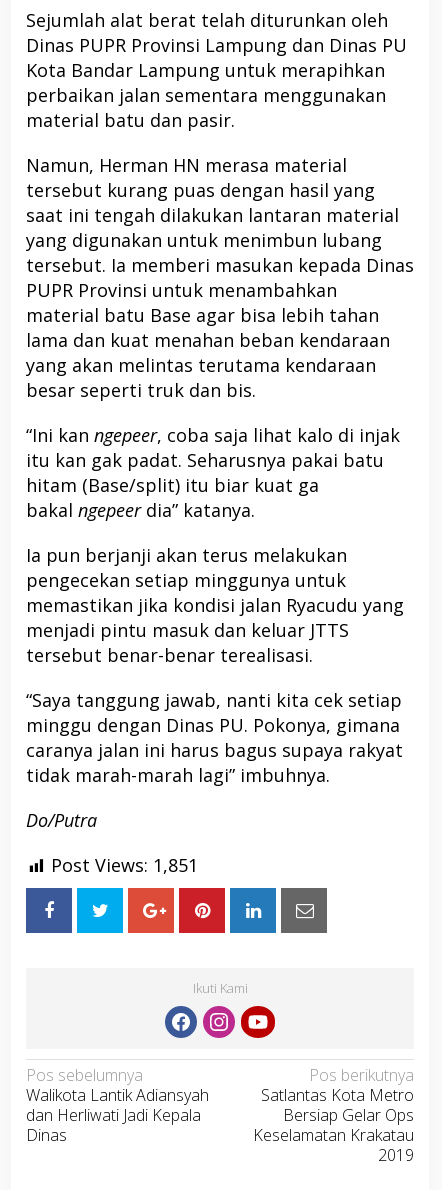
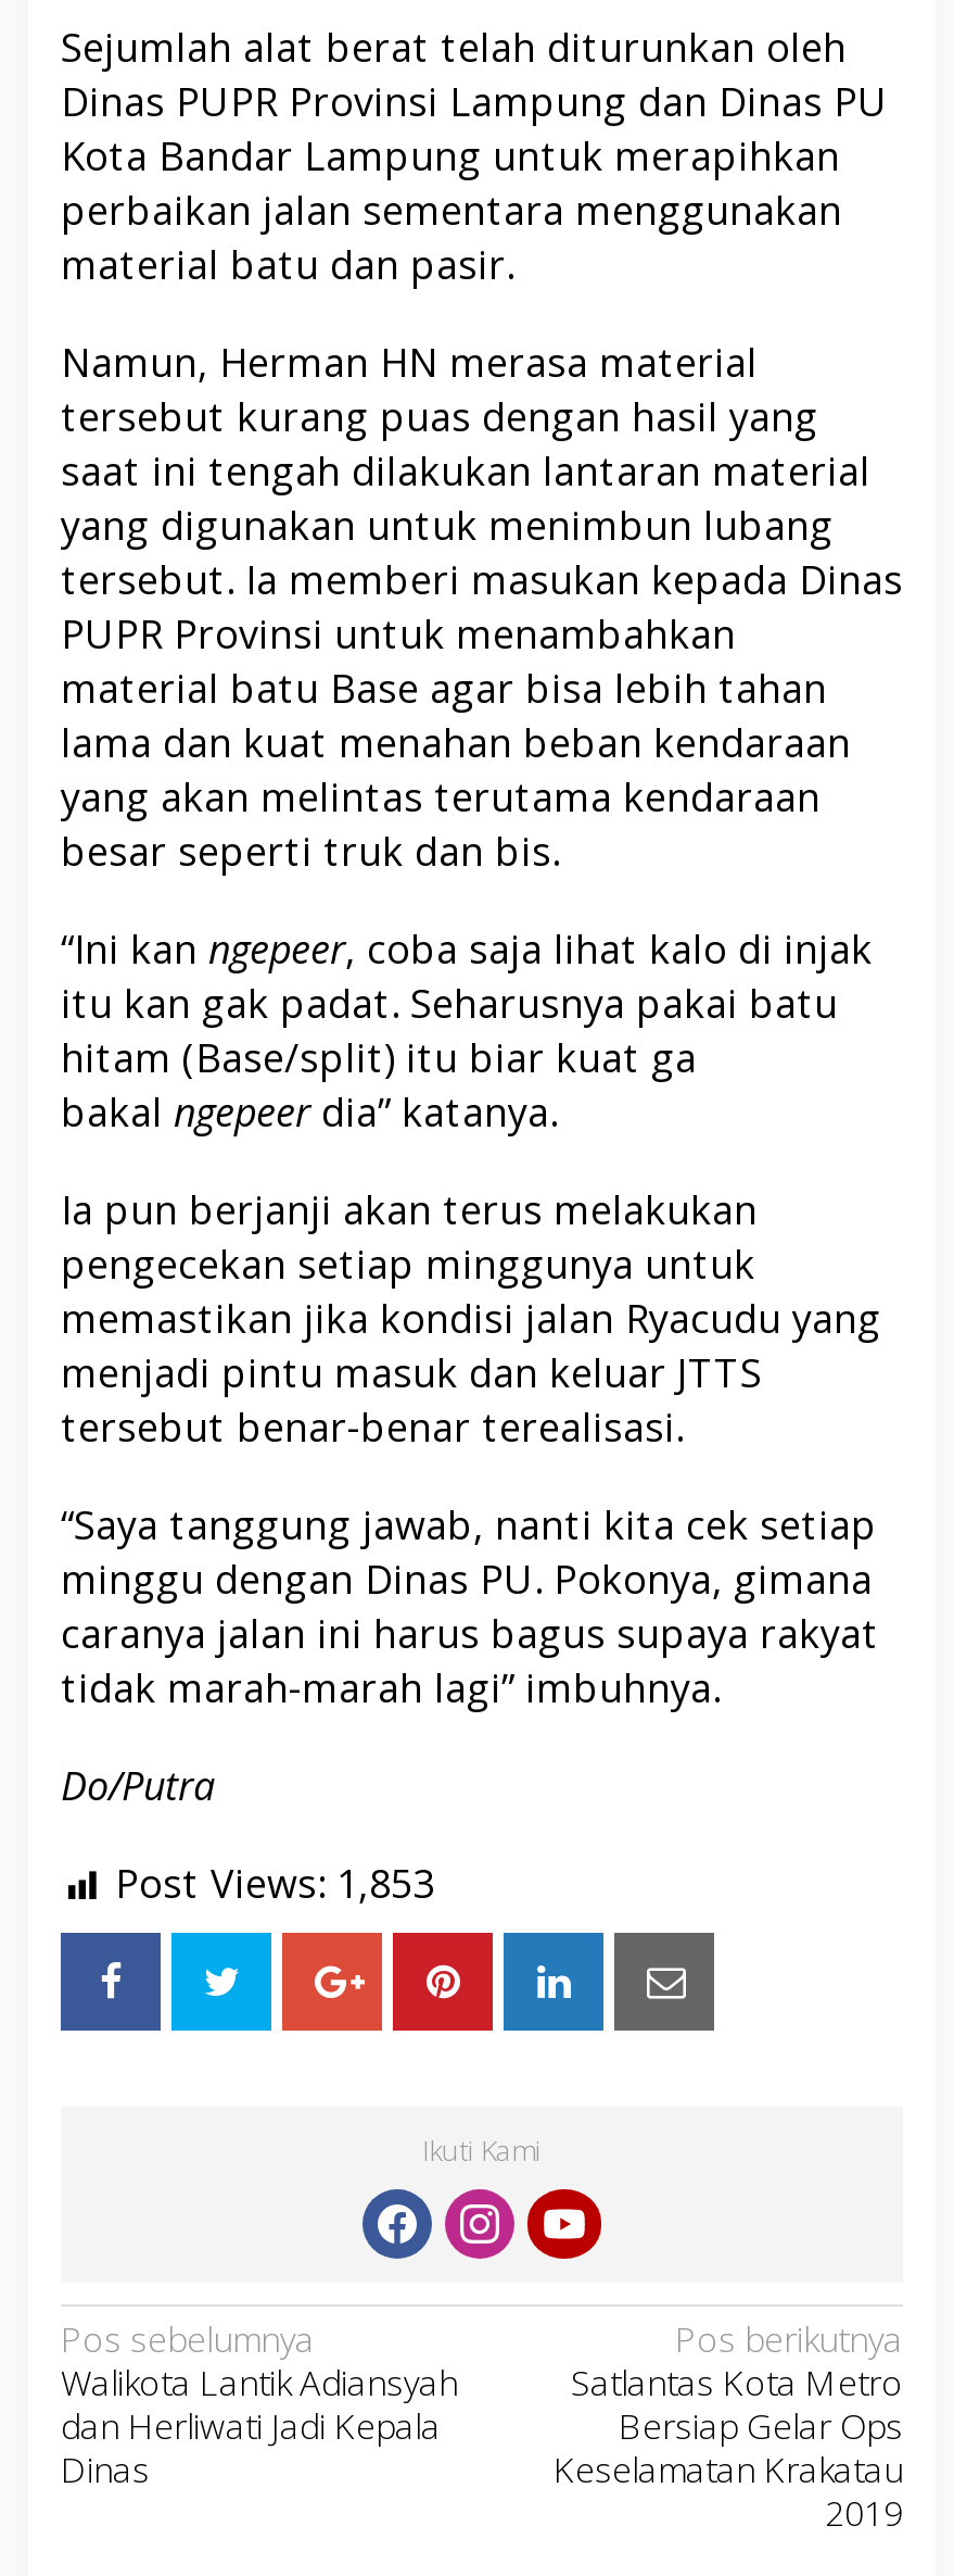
- Post Views: 1,851
+ Post Views: 1,853
